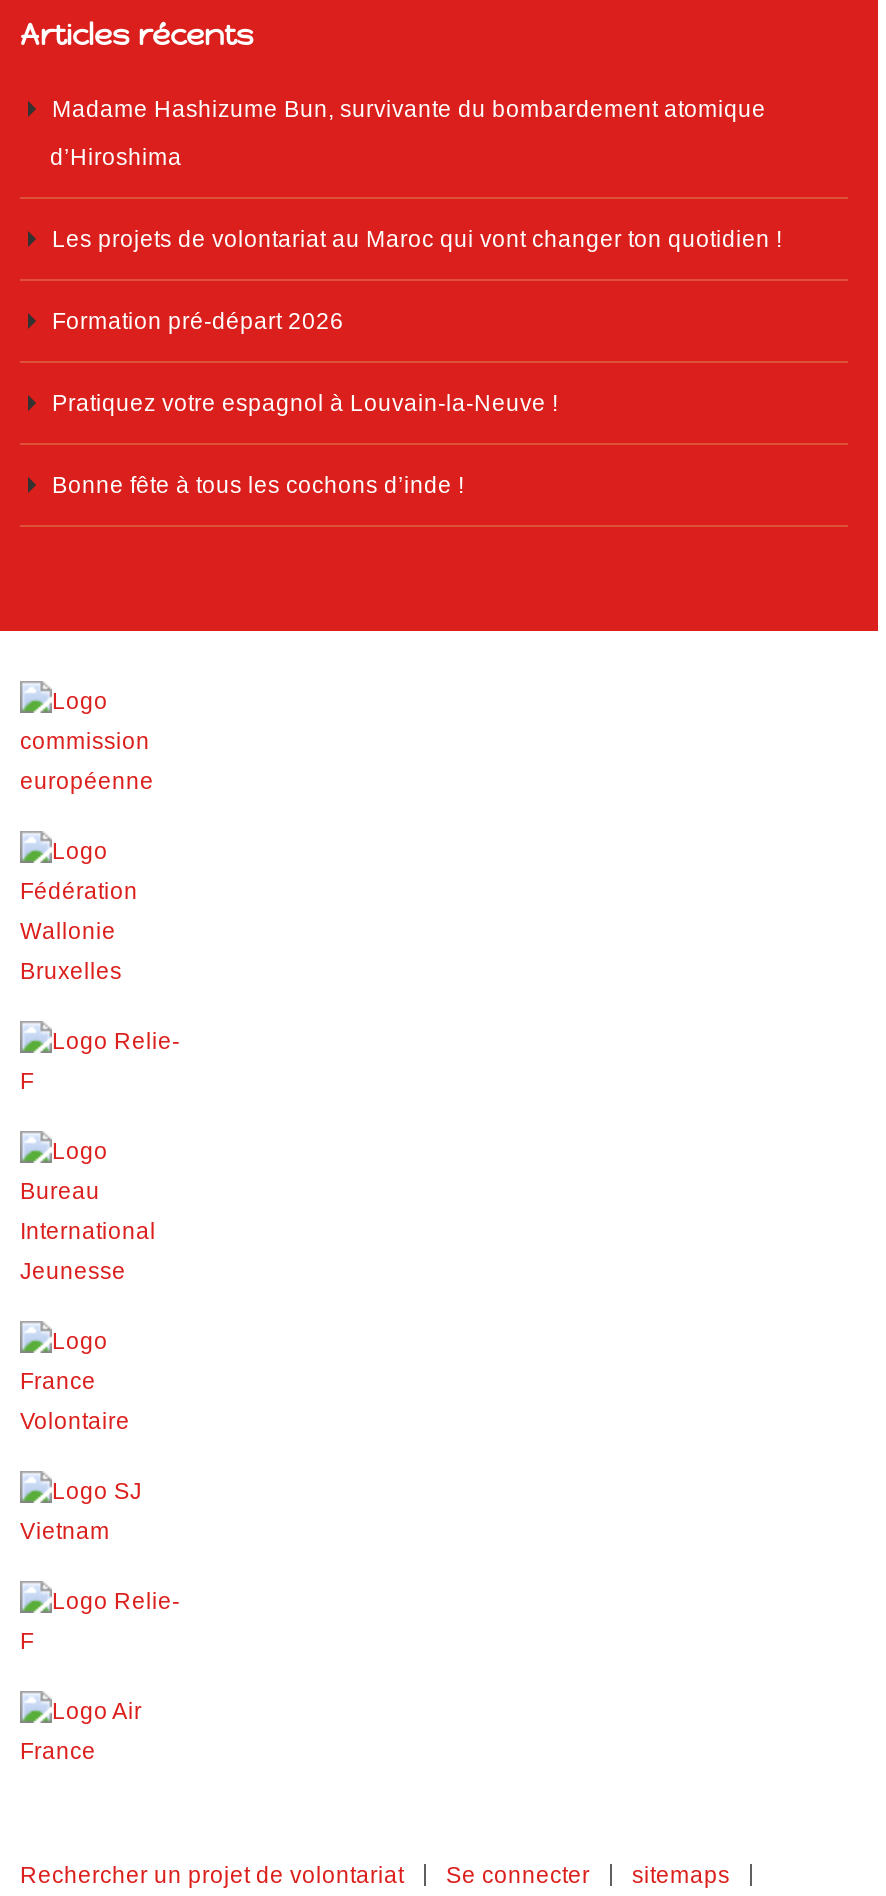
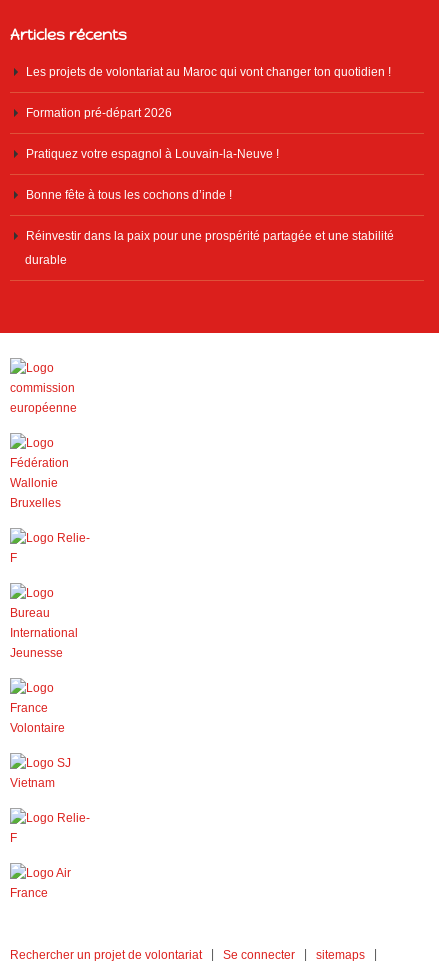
- Madame Hashizume Bun, survivante du bombardement atomique
- d’Hiroshima

moved up: Les projets de volontariat au Maroc qui vont changer ton quotidien ! | Formation pré-départ 2026 | Pratiquez votre espagnol à Louvain-la-Neuve ! | Bonne fête à tous les cochons d’inde !

+ Réinvestir dans la paix pour une prospérité partagée et une stabilité
+ durable
